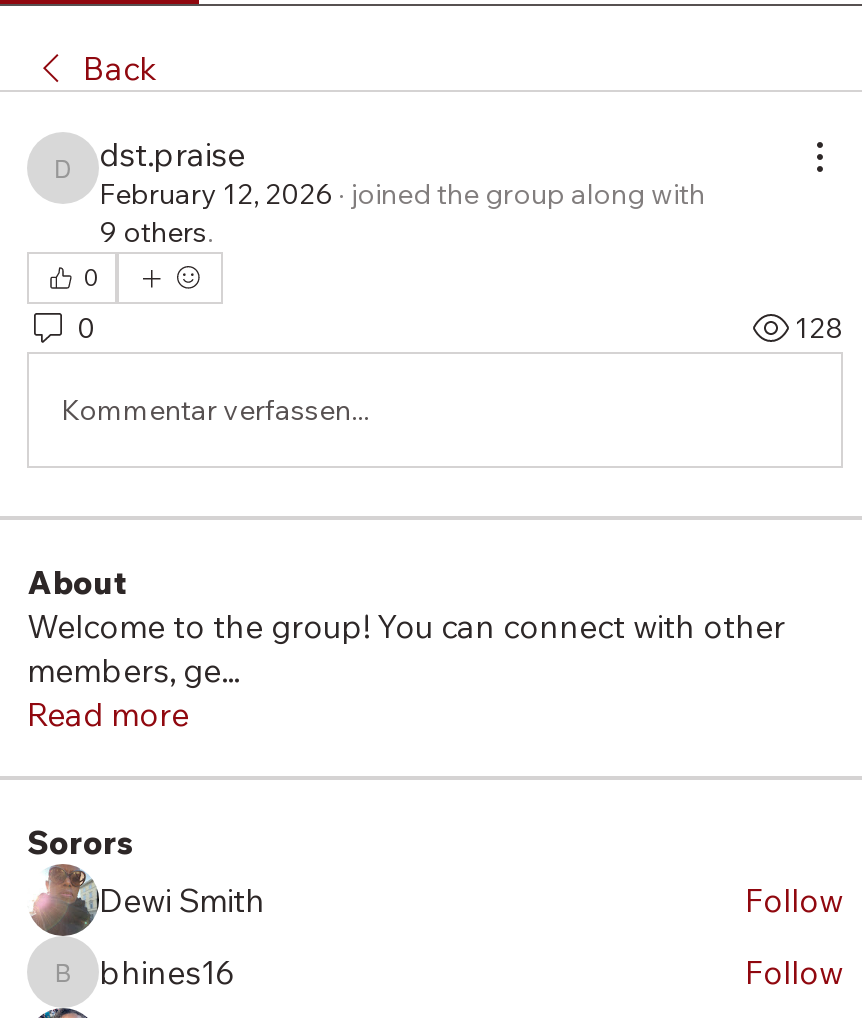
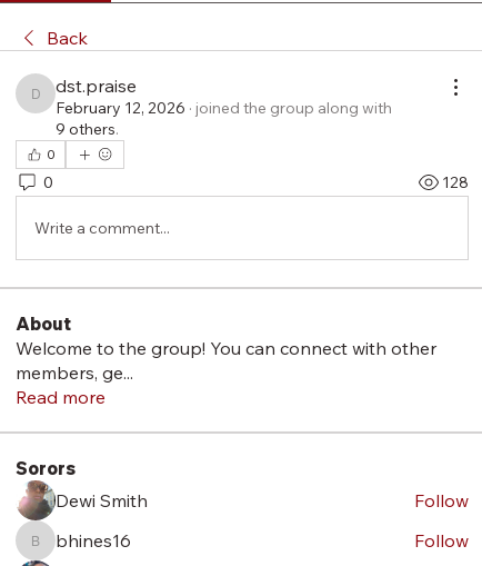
- Kommentar verfassen...
+ Write a comment...
